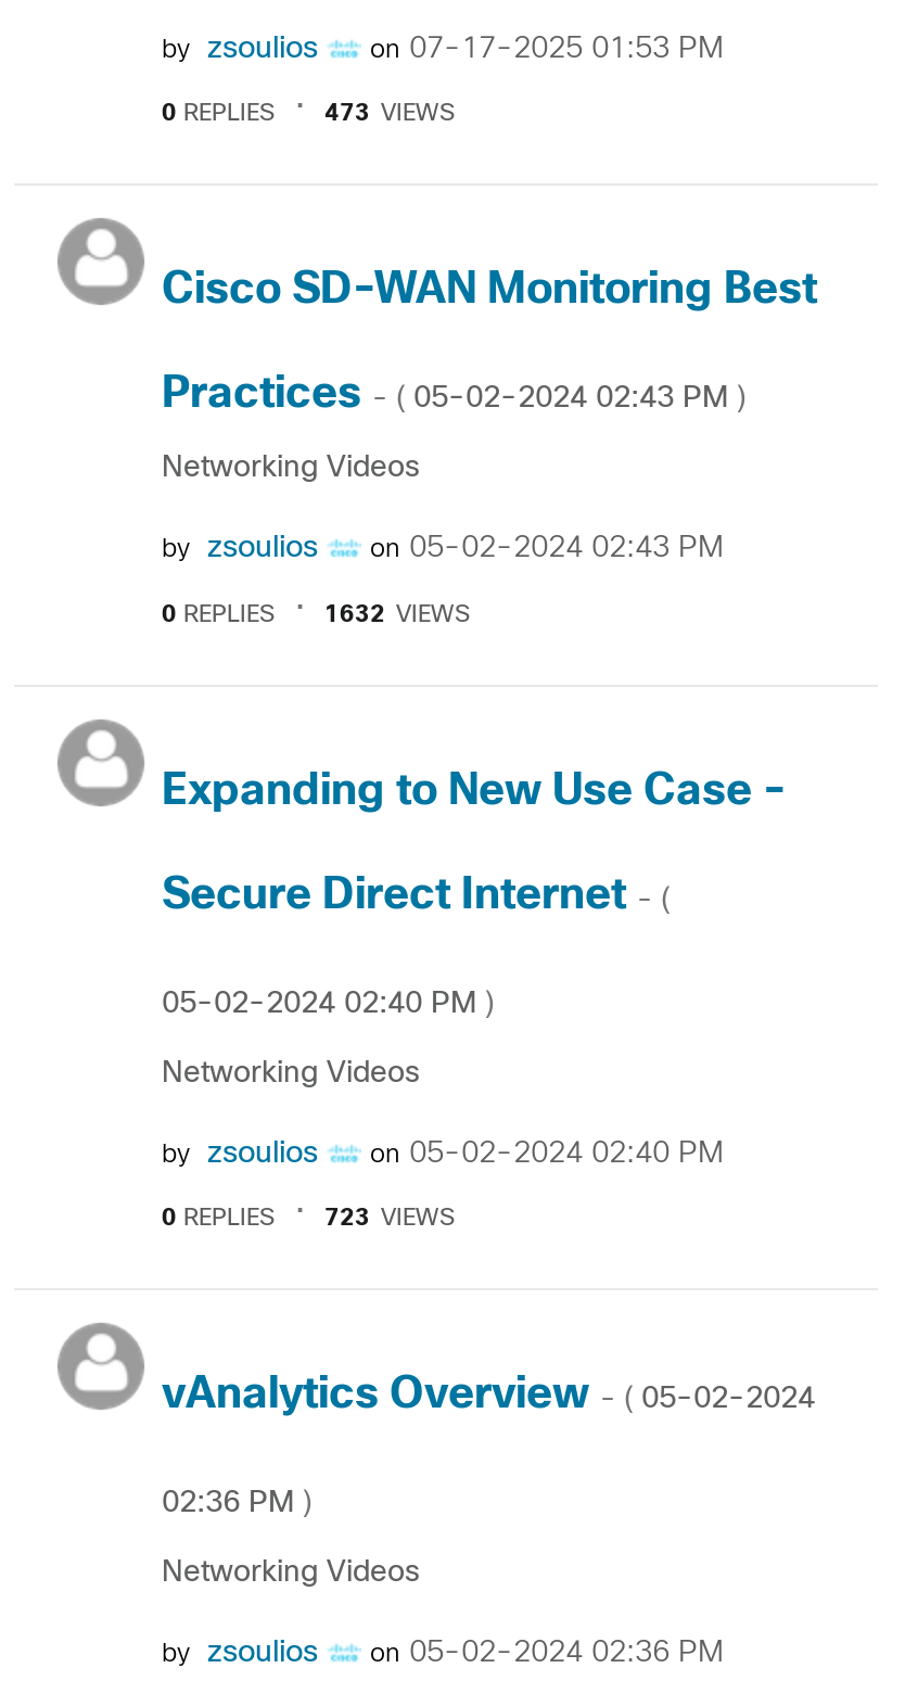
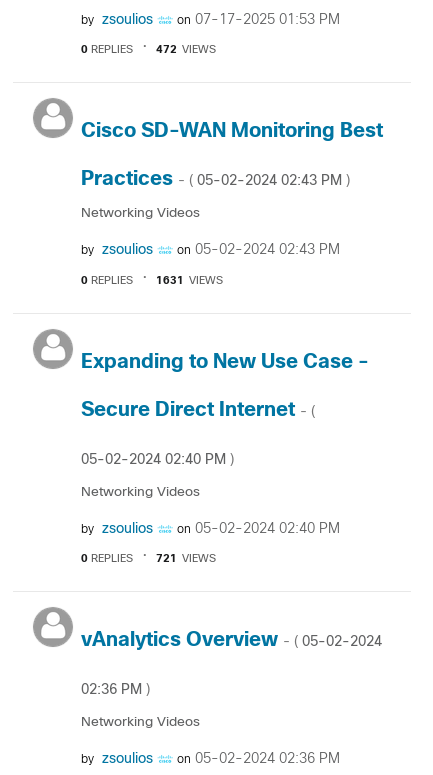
- 473 VIEWS
+ 472 VIEWS

- 1632 VIEWS
+ 1631 VIEWS

- 723 VIEWS
+ 721 VIEWS
